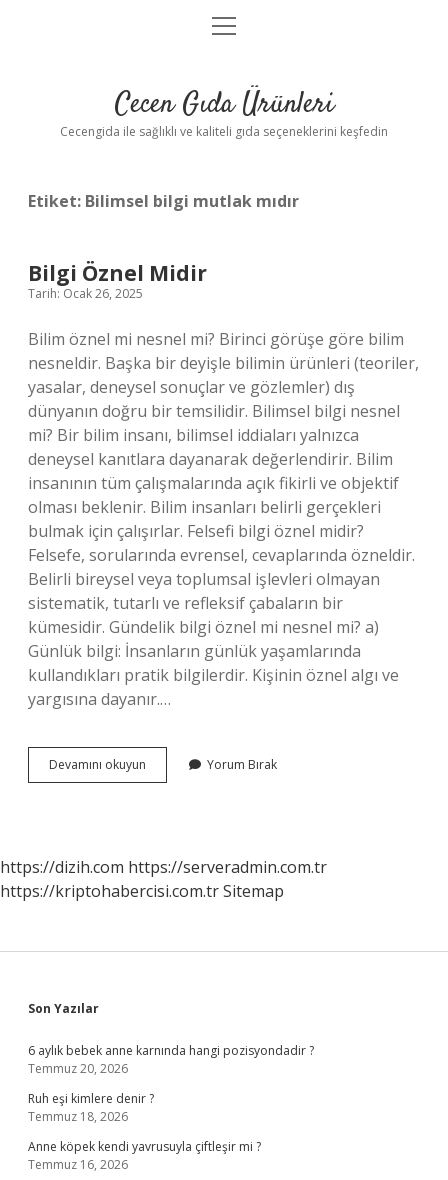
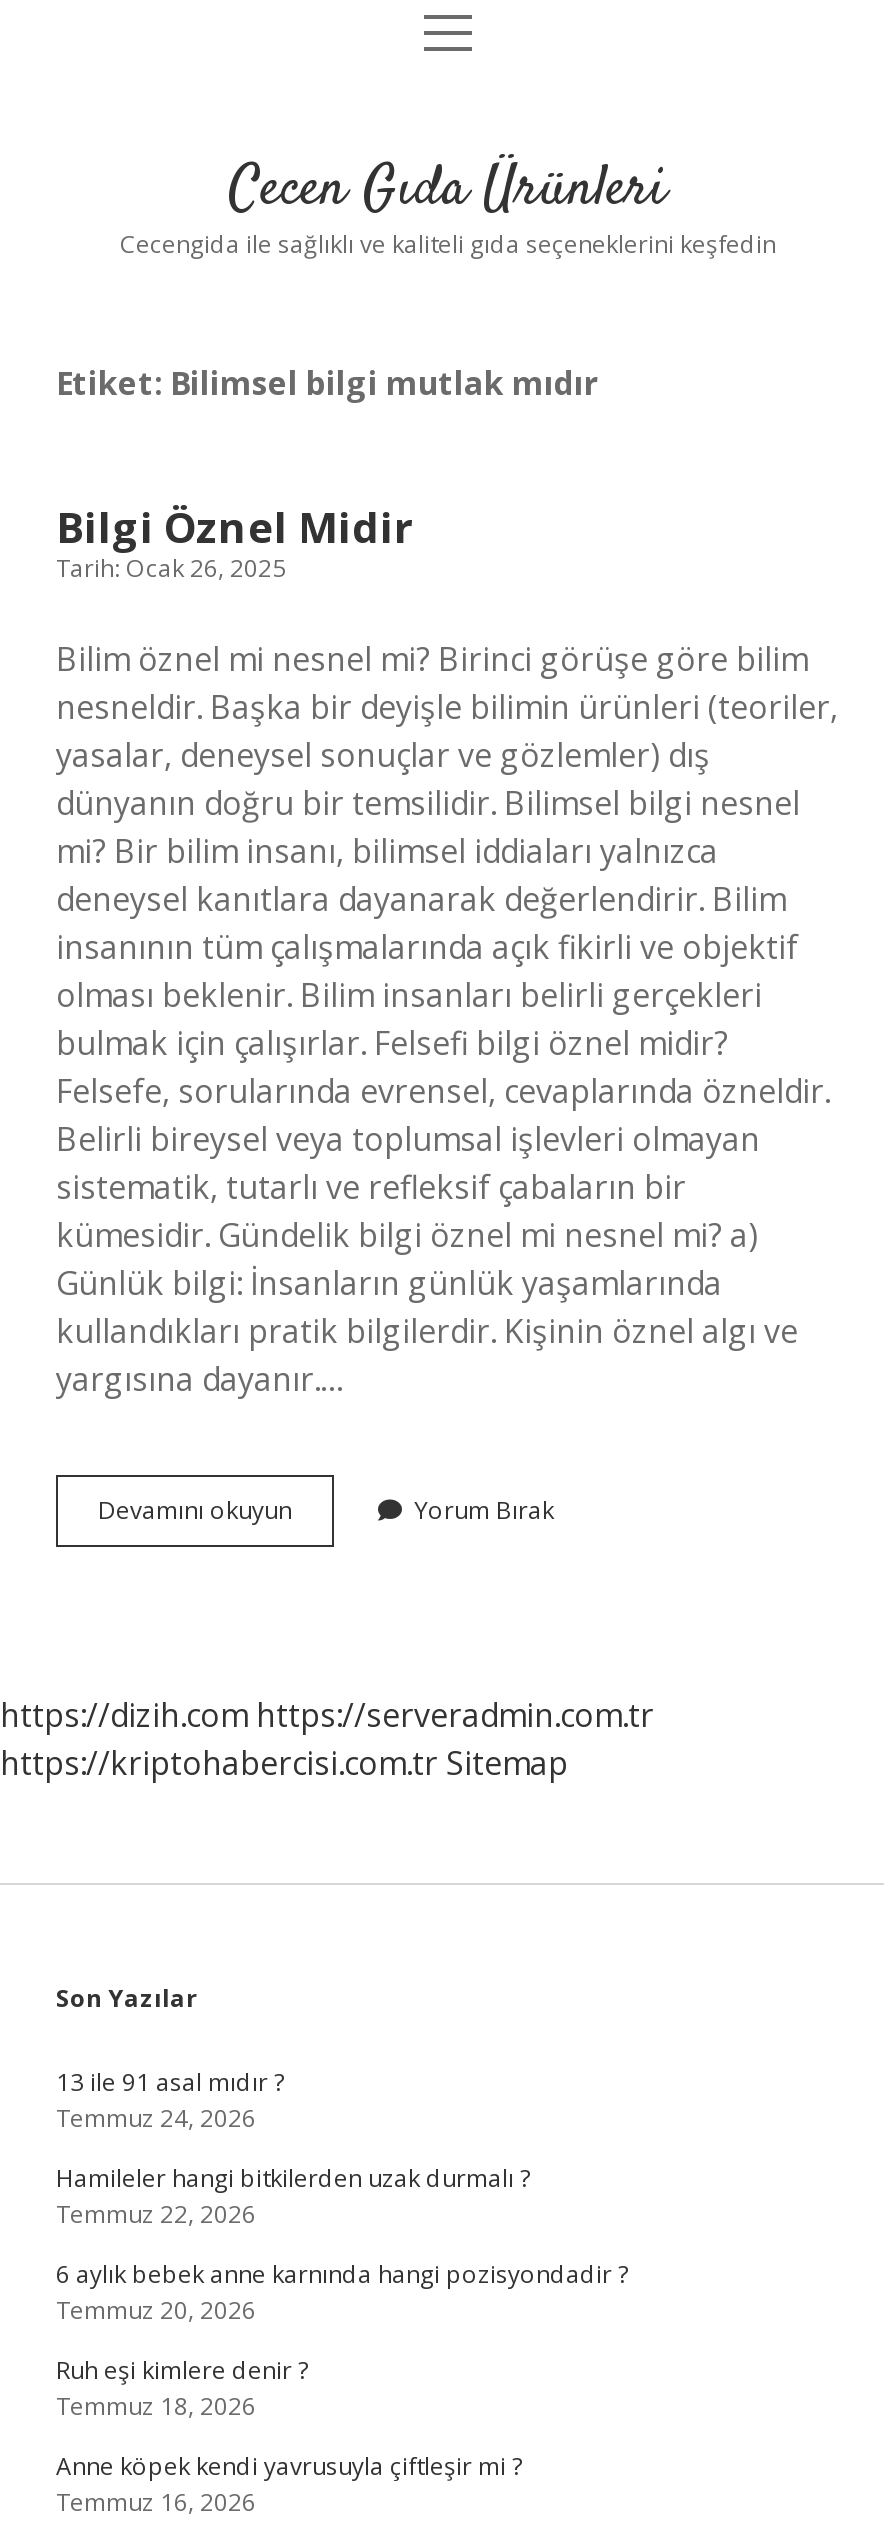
+ 13 ile 91 asal mıdır ?
+ Temmuz 24, 2026
+ Hamileler hangi bitkilerden uzak durmalı ?
+ Temmuz 22, 2026
